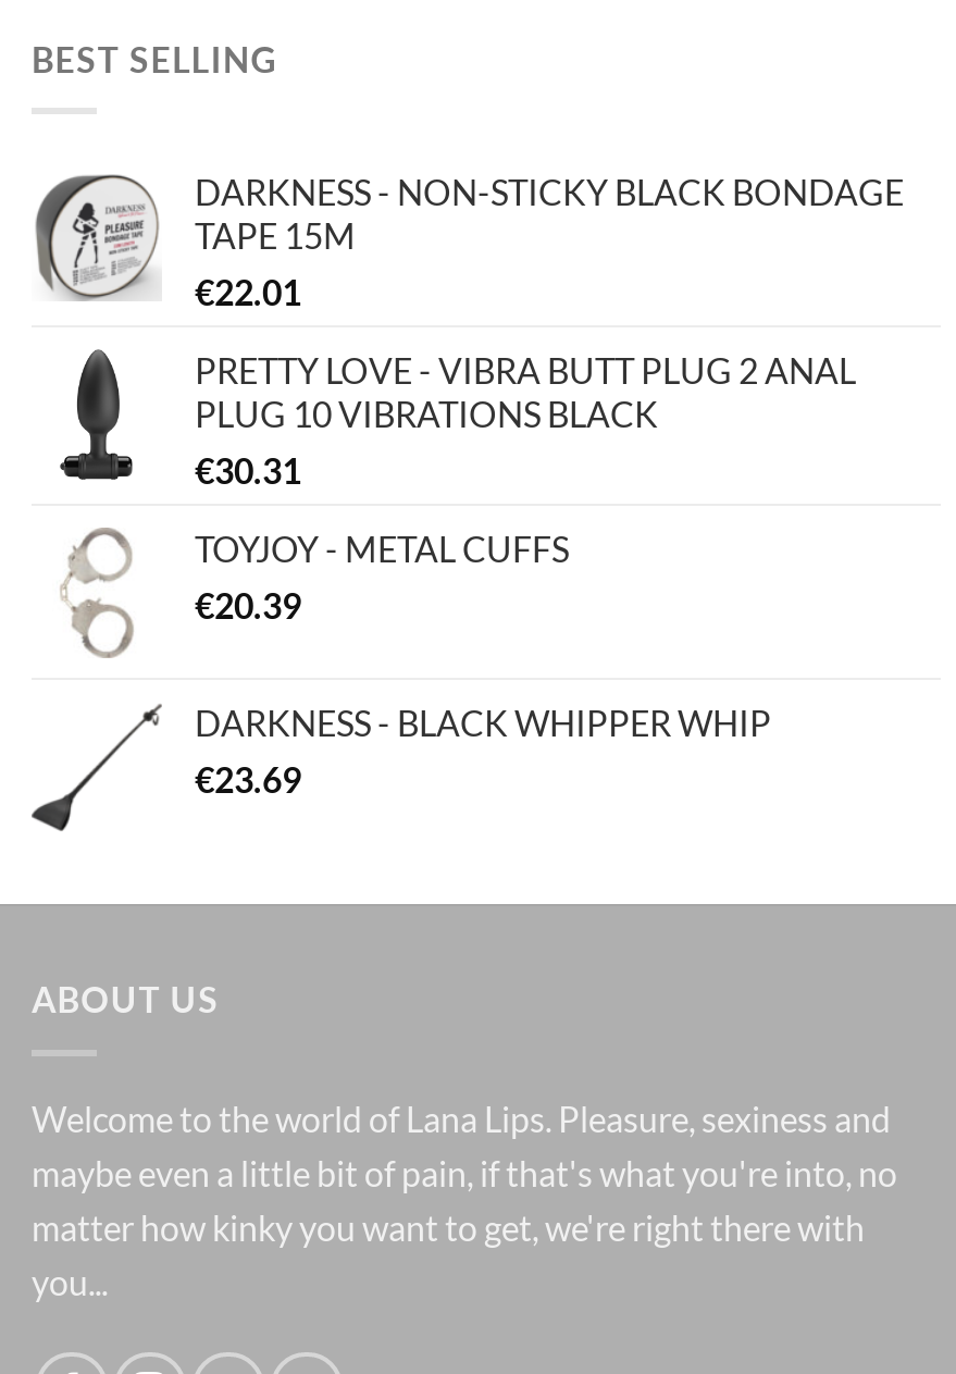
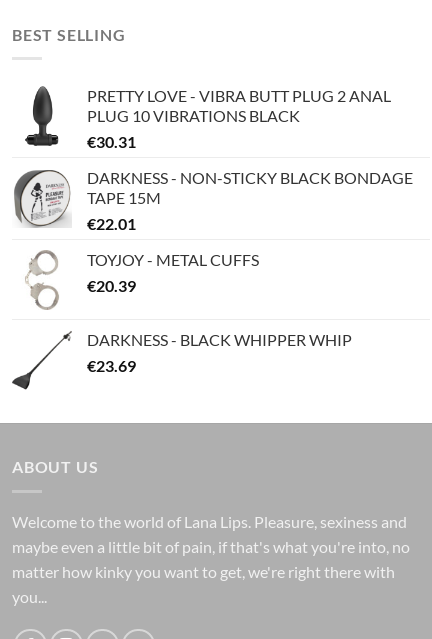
moved down: [image] | DARKNESS - NON-STICKY BLACK BONDAGE | TAPE 15M | €22.01

moved up: PRETTY LOVE - VIBRA BUTT PLUG 2 ANAL | PLUG 10 VIBRATIONS BLACK | €30.31
